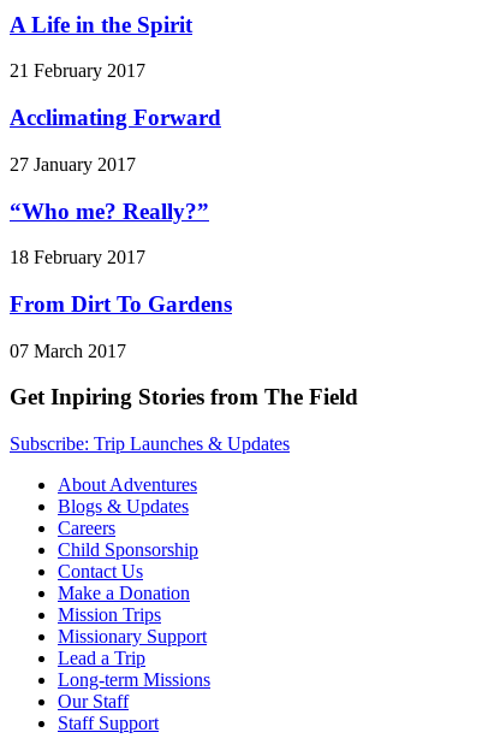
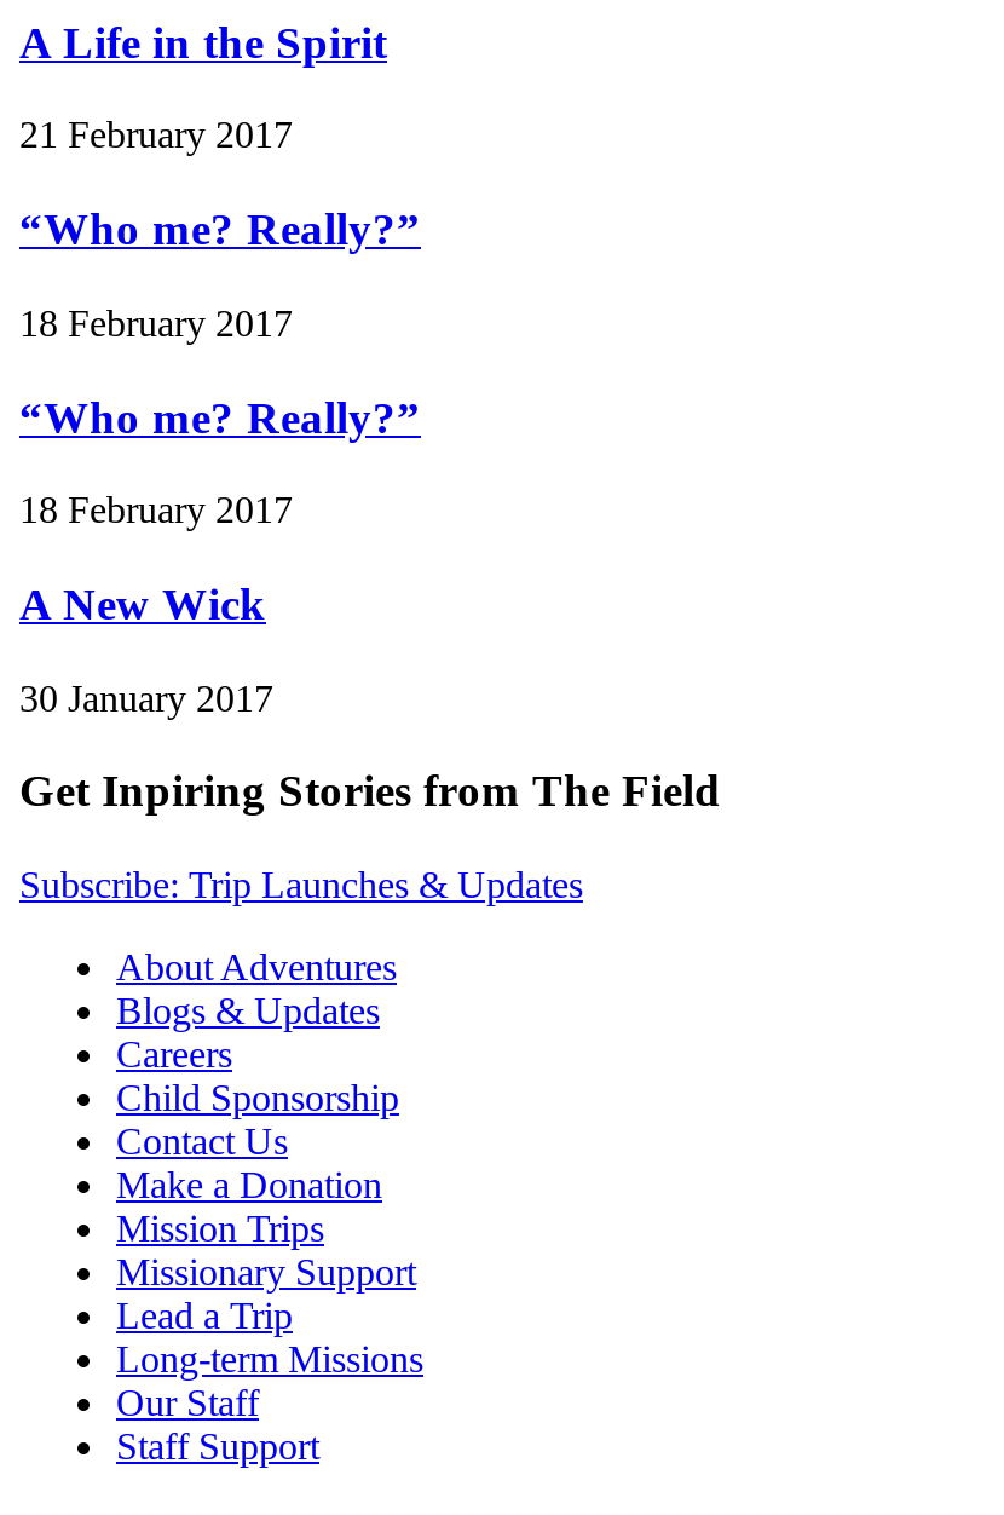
- Acclimating Forward
- 27 January 2017

moved up: “Who me? Really?” | 18 February 2017

- From Dirt To Gardens
- 07 March 2017
+ “Who me? Really?”
+ 18 February 2017
+ A New Wick
+ 30 January 2017
